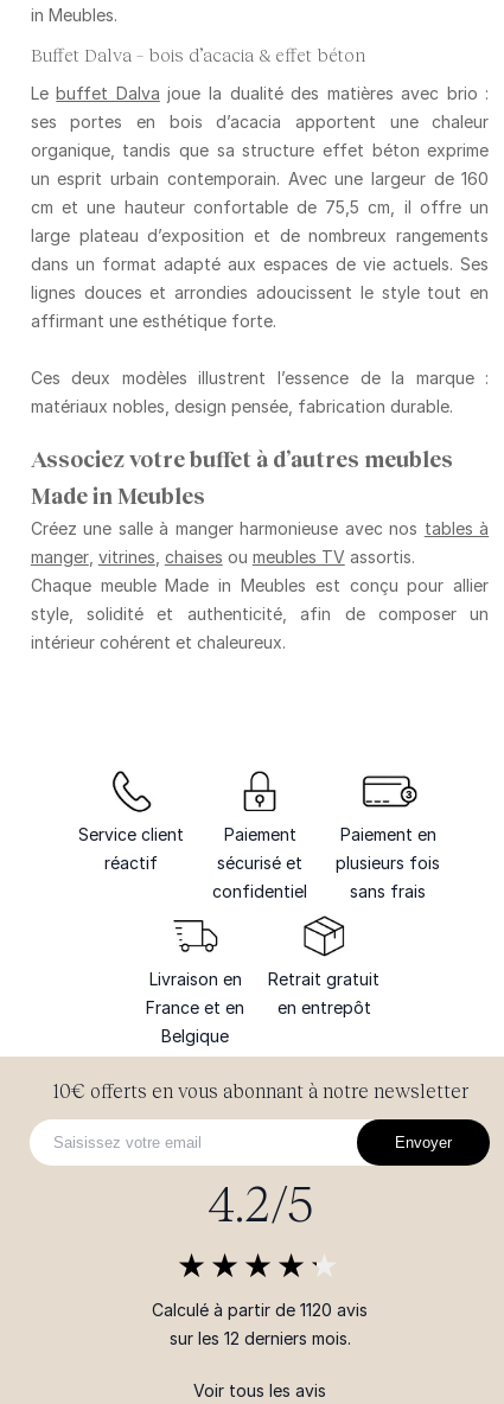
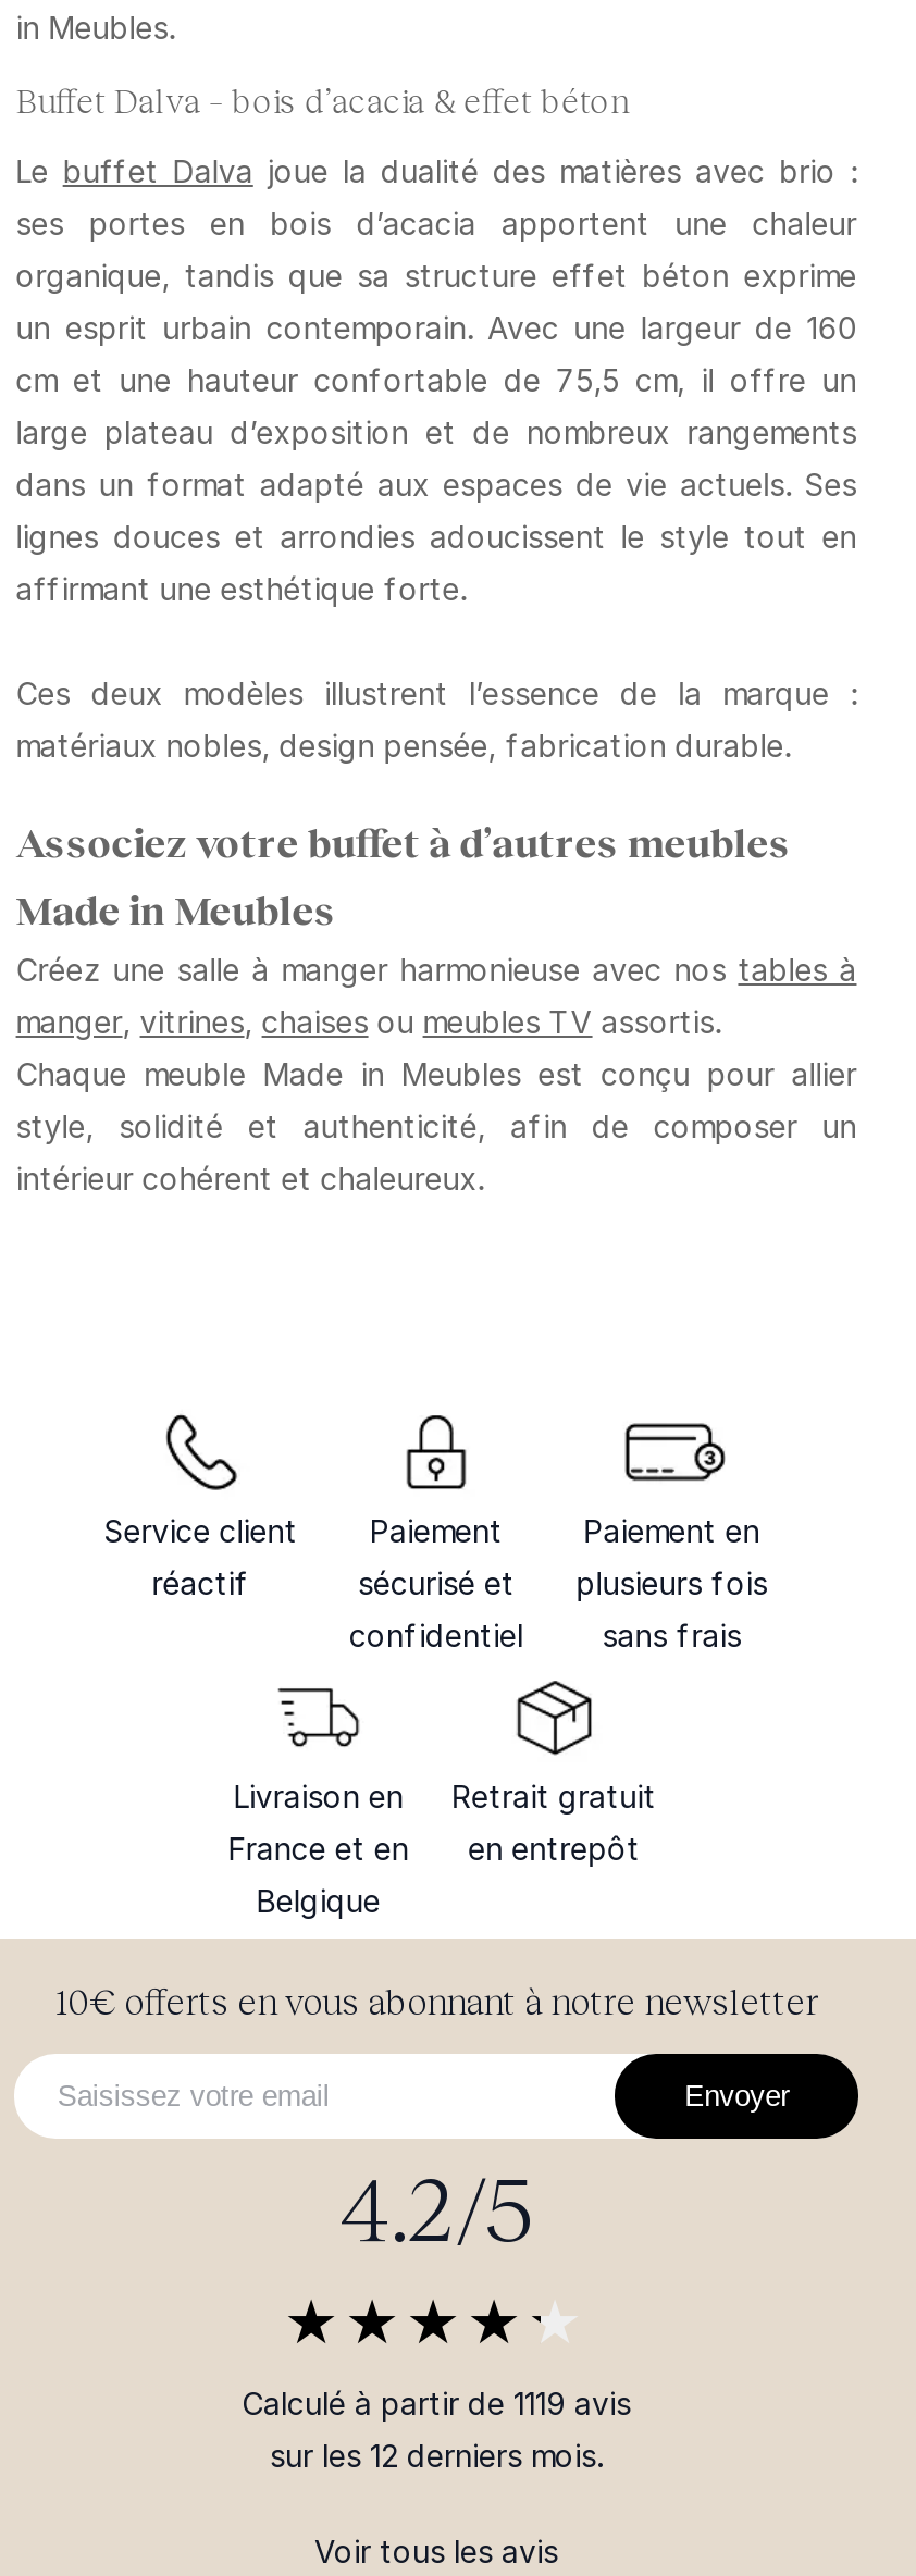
- Calculé à partir de 1120 avis
+ Calculé à partir de 1119 avis
